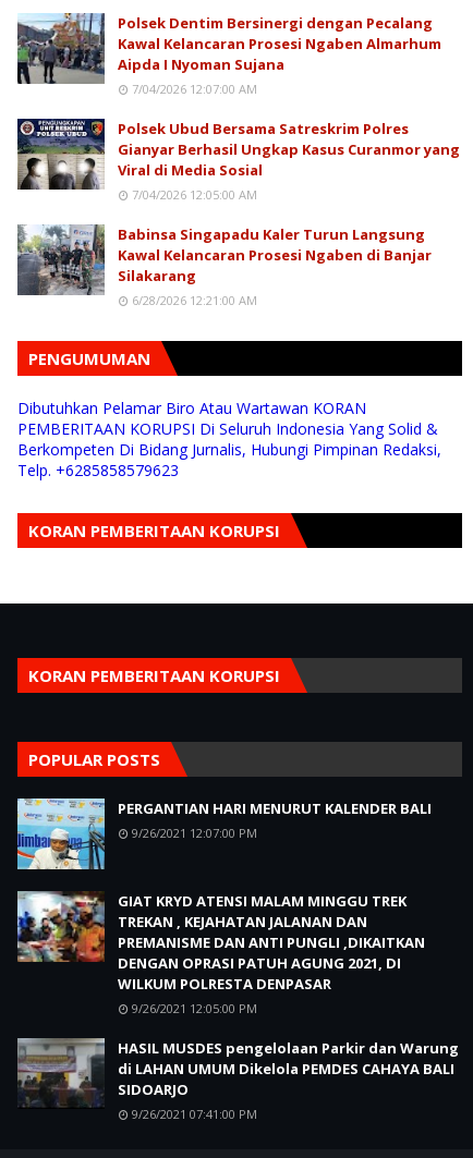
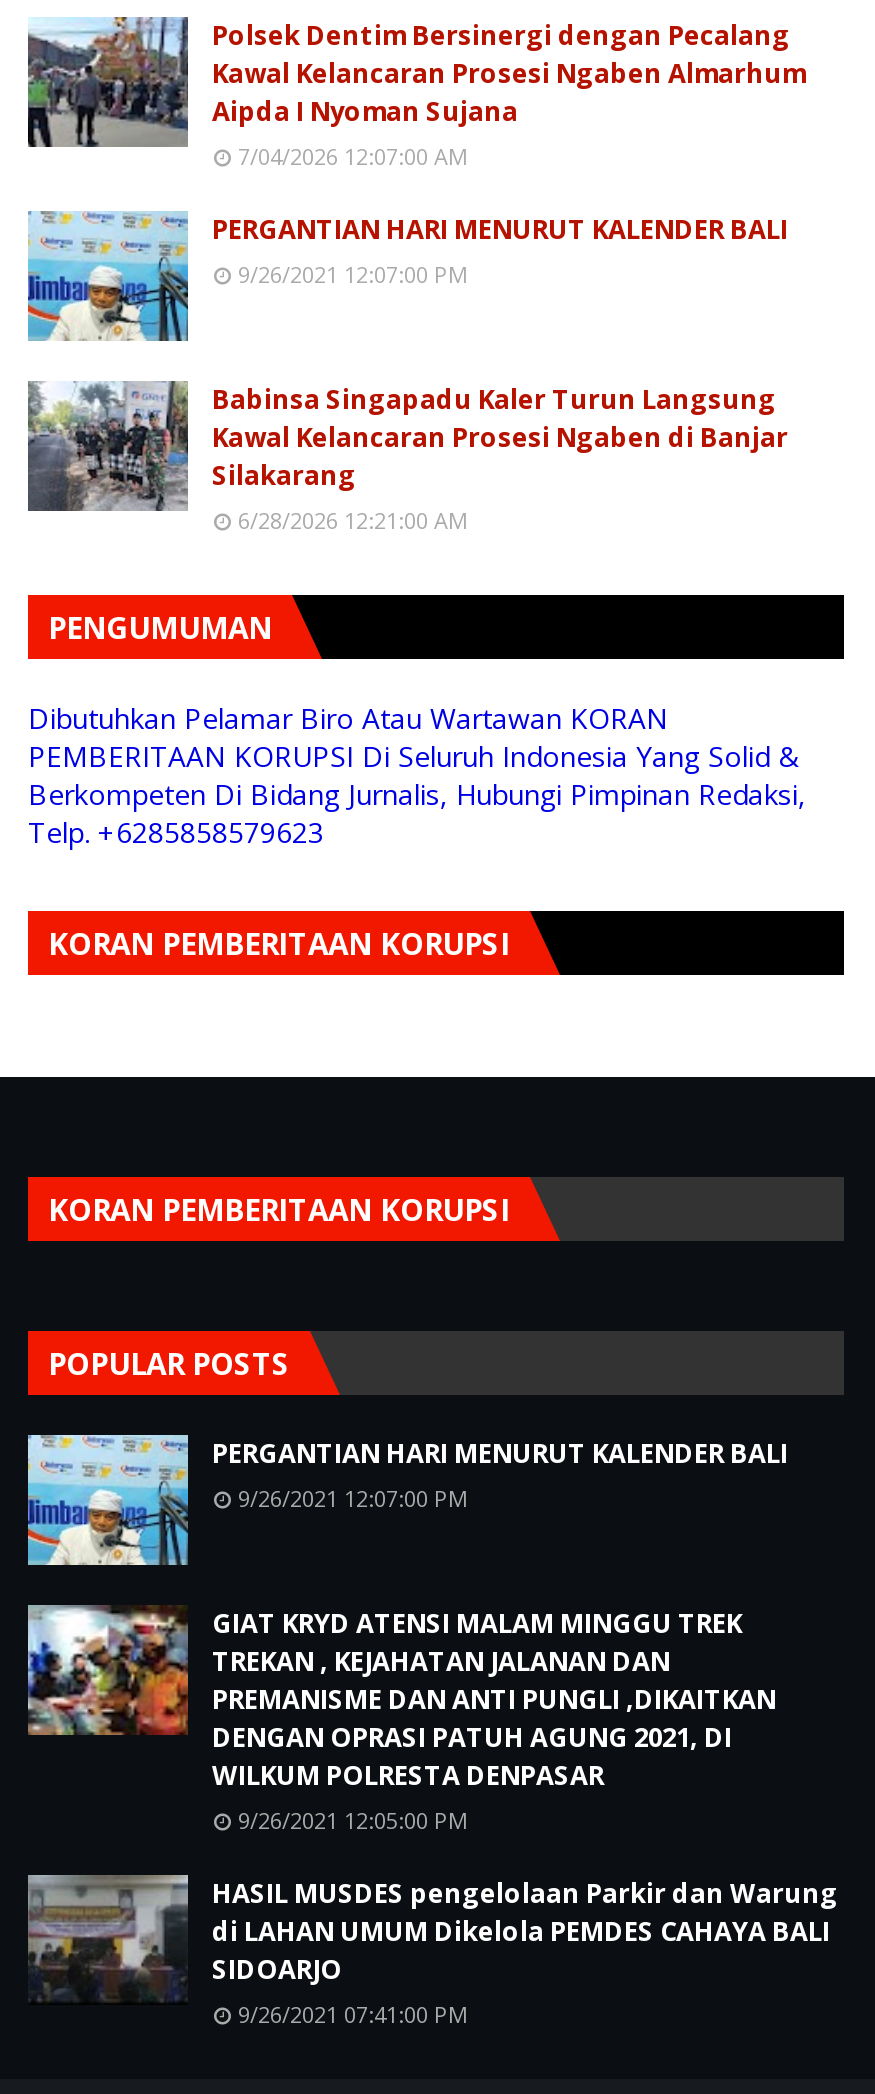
- [image]
- Polsek Ubud Bersama Satreskrim Polres
- Gianyar Berhasil Ungkap Kasus Curanmor yang
- Viral di Media Sosial
- 7/04/2026 12:05:00 AM
+ [image]
+ PERGANTIAN HARI MENURUT KALENDER BALI
+ 9/26/2021 12:07:00 PM
